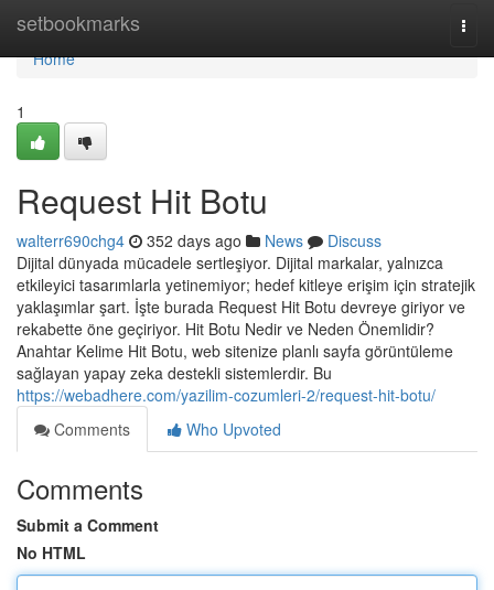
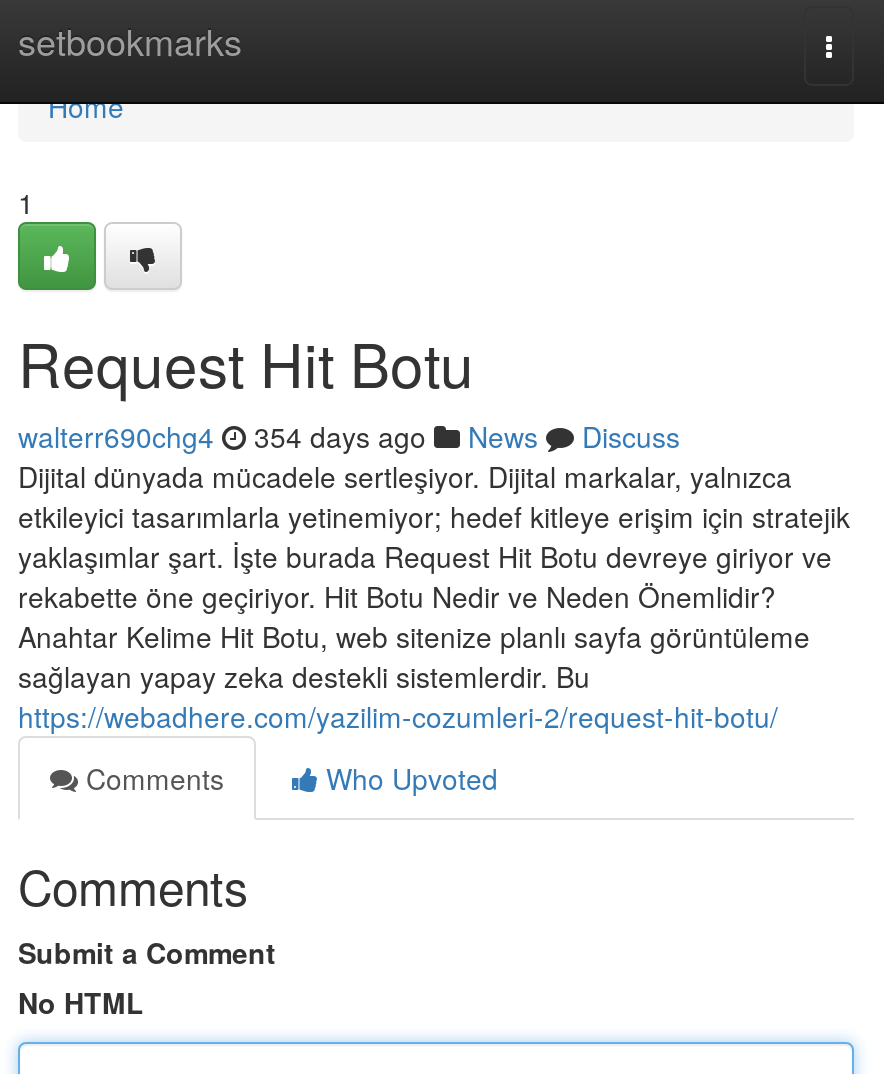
- walterr690chg4 352 days ago News Discuss
+ walterr690chg4 354 days ago News Discuss
